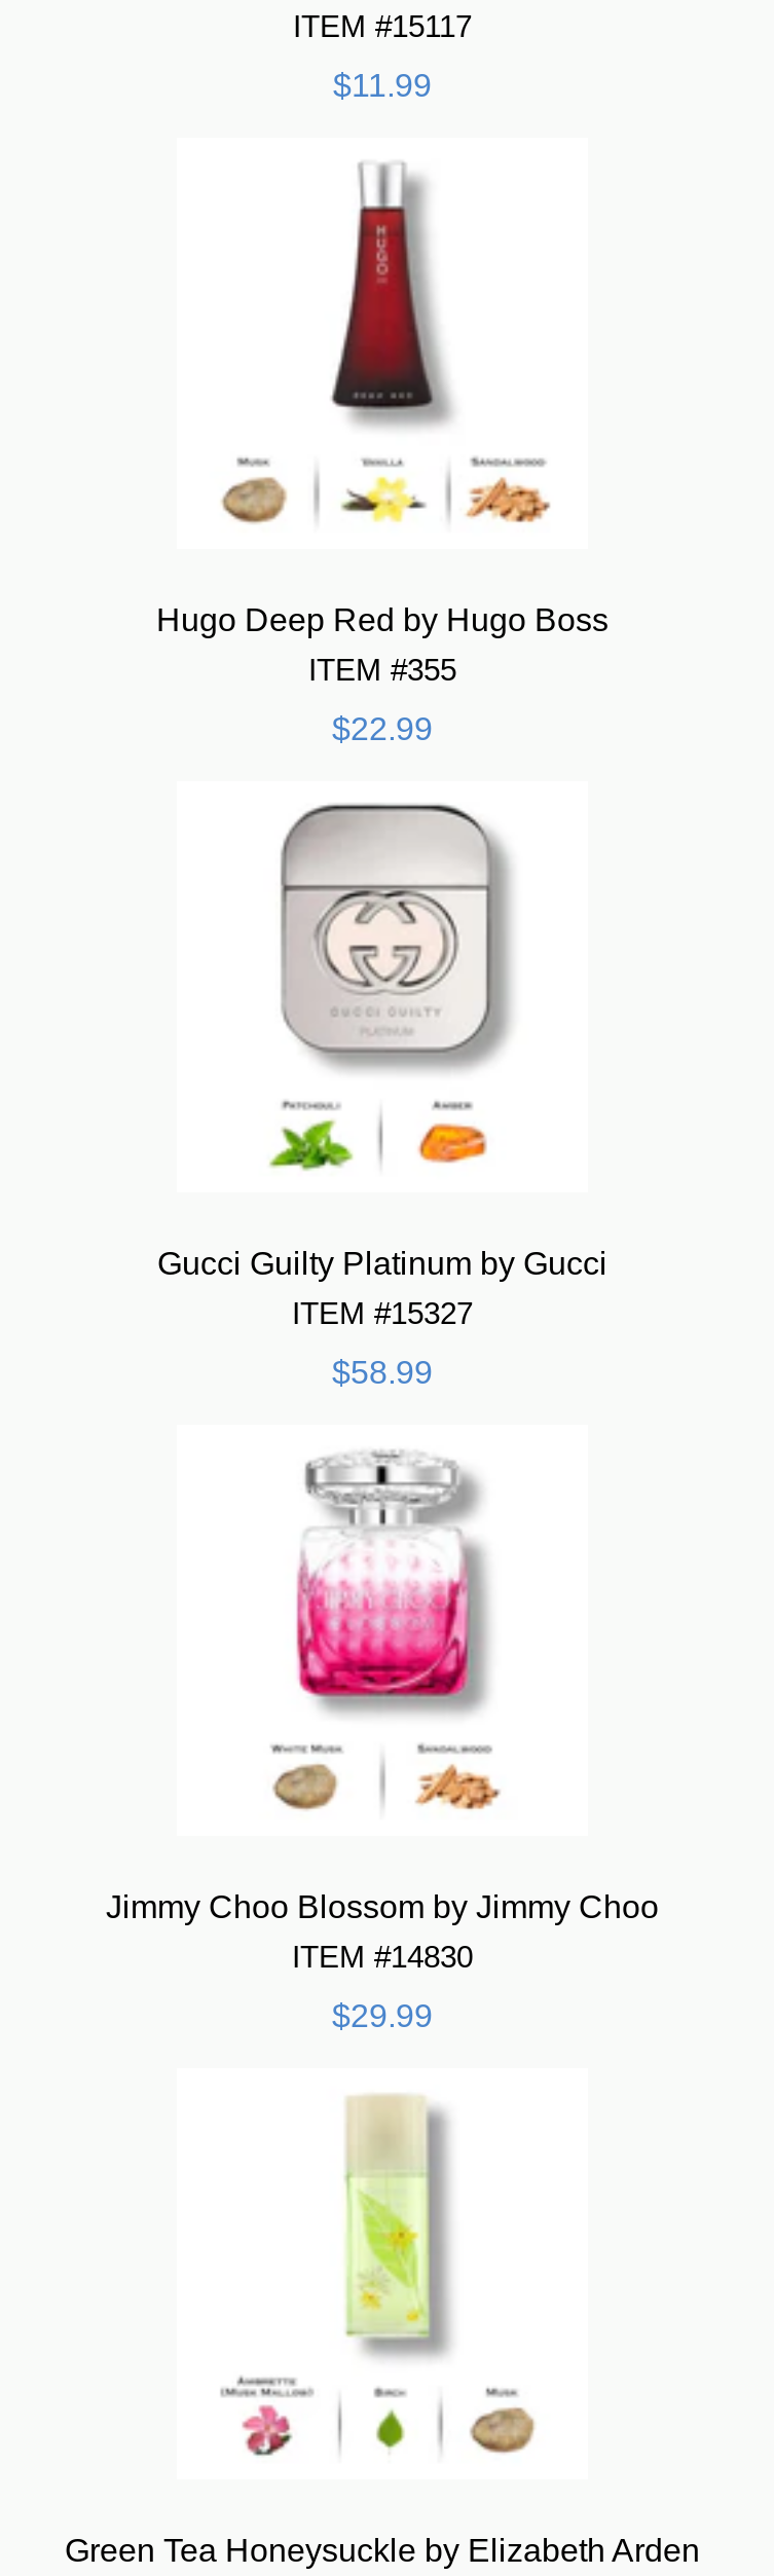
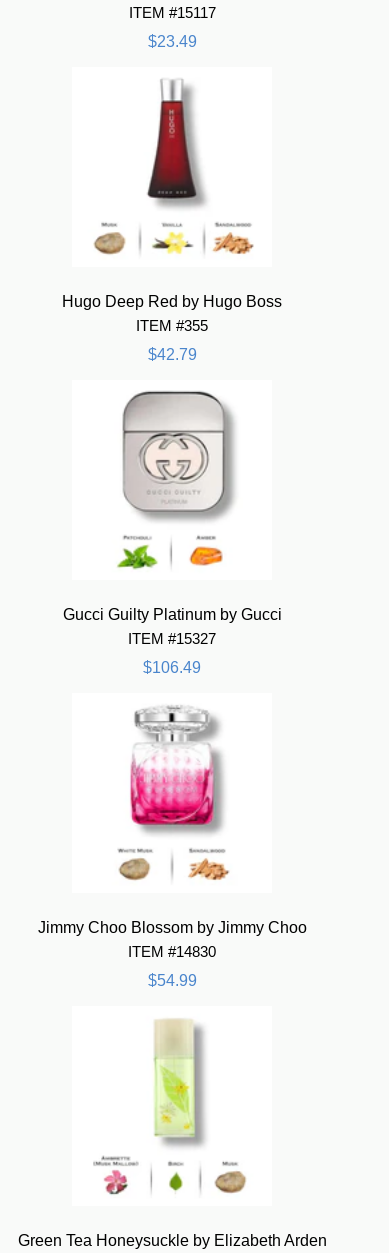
- $11.99
+ $23.49

- $22.99
+ $42.79

- $58.99
+ $106.49

- $29.99
+ $54.99
